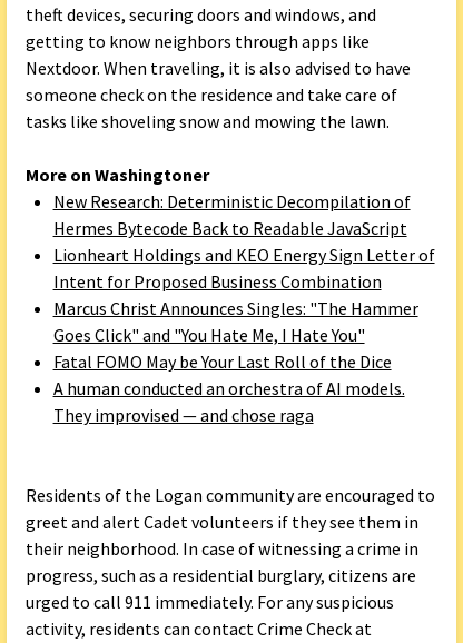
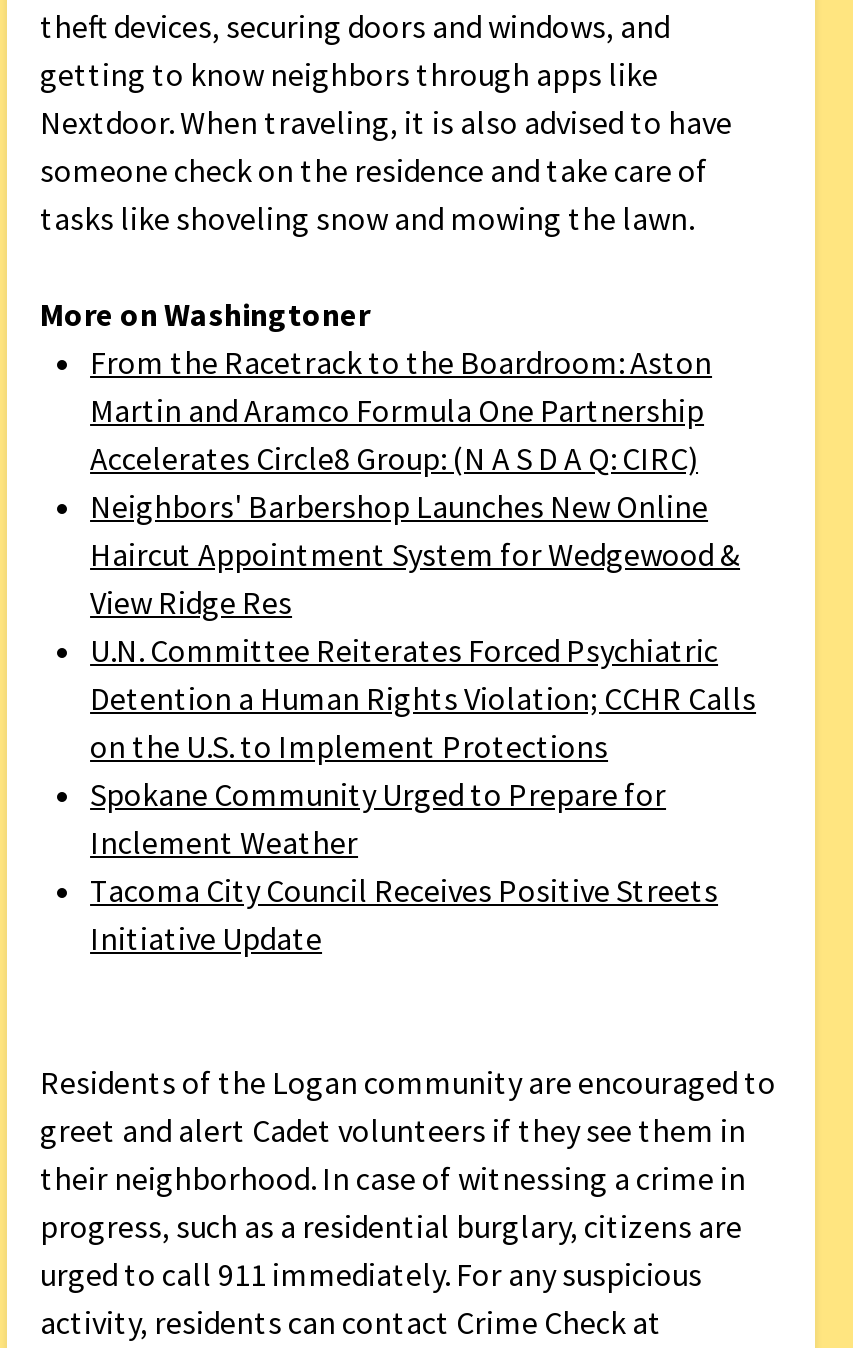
- New Research: Deterministic Decompilation of
- Hermes Bytecode Back to Readable JavaScript
- Lionheart Holdings and KEO Energy Sign Letter of
- Intent for Proposed Business Combination
- Marcus Christ Announces Singles: "The Hammer
- Goes Click" and "You Hate Me, I Hate You"
- Fatal FOMO May be Your Last Roll of the Dice
- A human conducted an orchestra of AI models.
- They improvised — and chose raga
+ From the Racetrack to the Boardroom: Aston
+ Martin and Aramco Formula One Partnership
+ Accelerates Circle8 Group: (N A S D A Q: CIRC)
+ Neighbors' Barbershop Launches New Online
+ Haircut Appointment System for Wedgewood &
+ View Ridge Res
+ U.N. Committee Reiterates Forced Psychiatric
+ Detention a Human Rights Violation; CCHR Calls
+ on the U.S. to Implement Protections
+ Spokane Community Urged to Prepare for
+ Inclement Weather
+ Tacoma City Council Receives Positive Streets
+ Initiative Update
